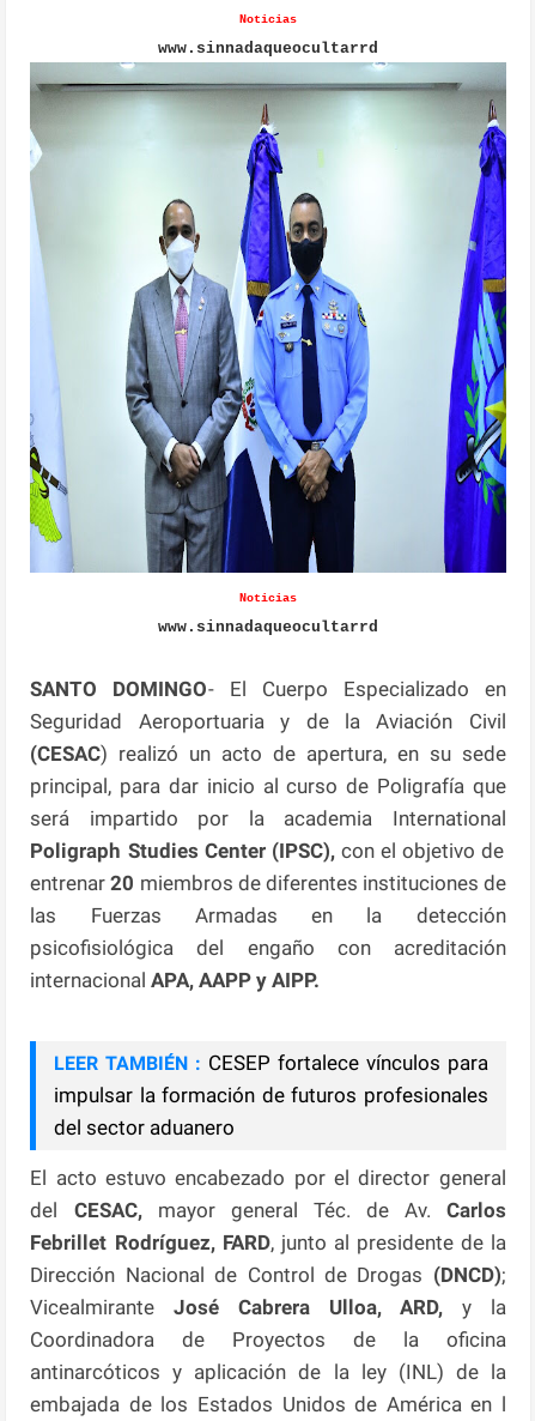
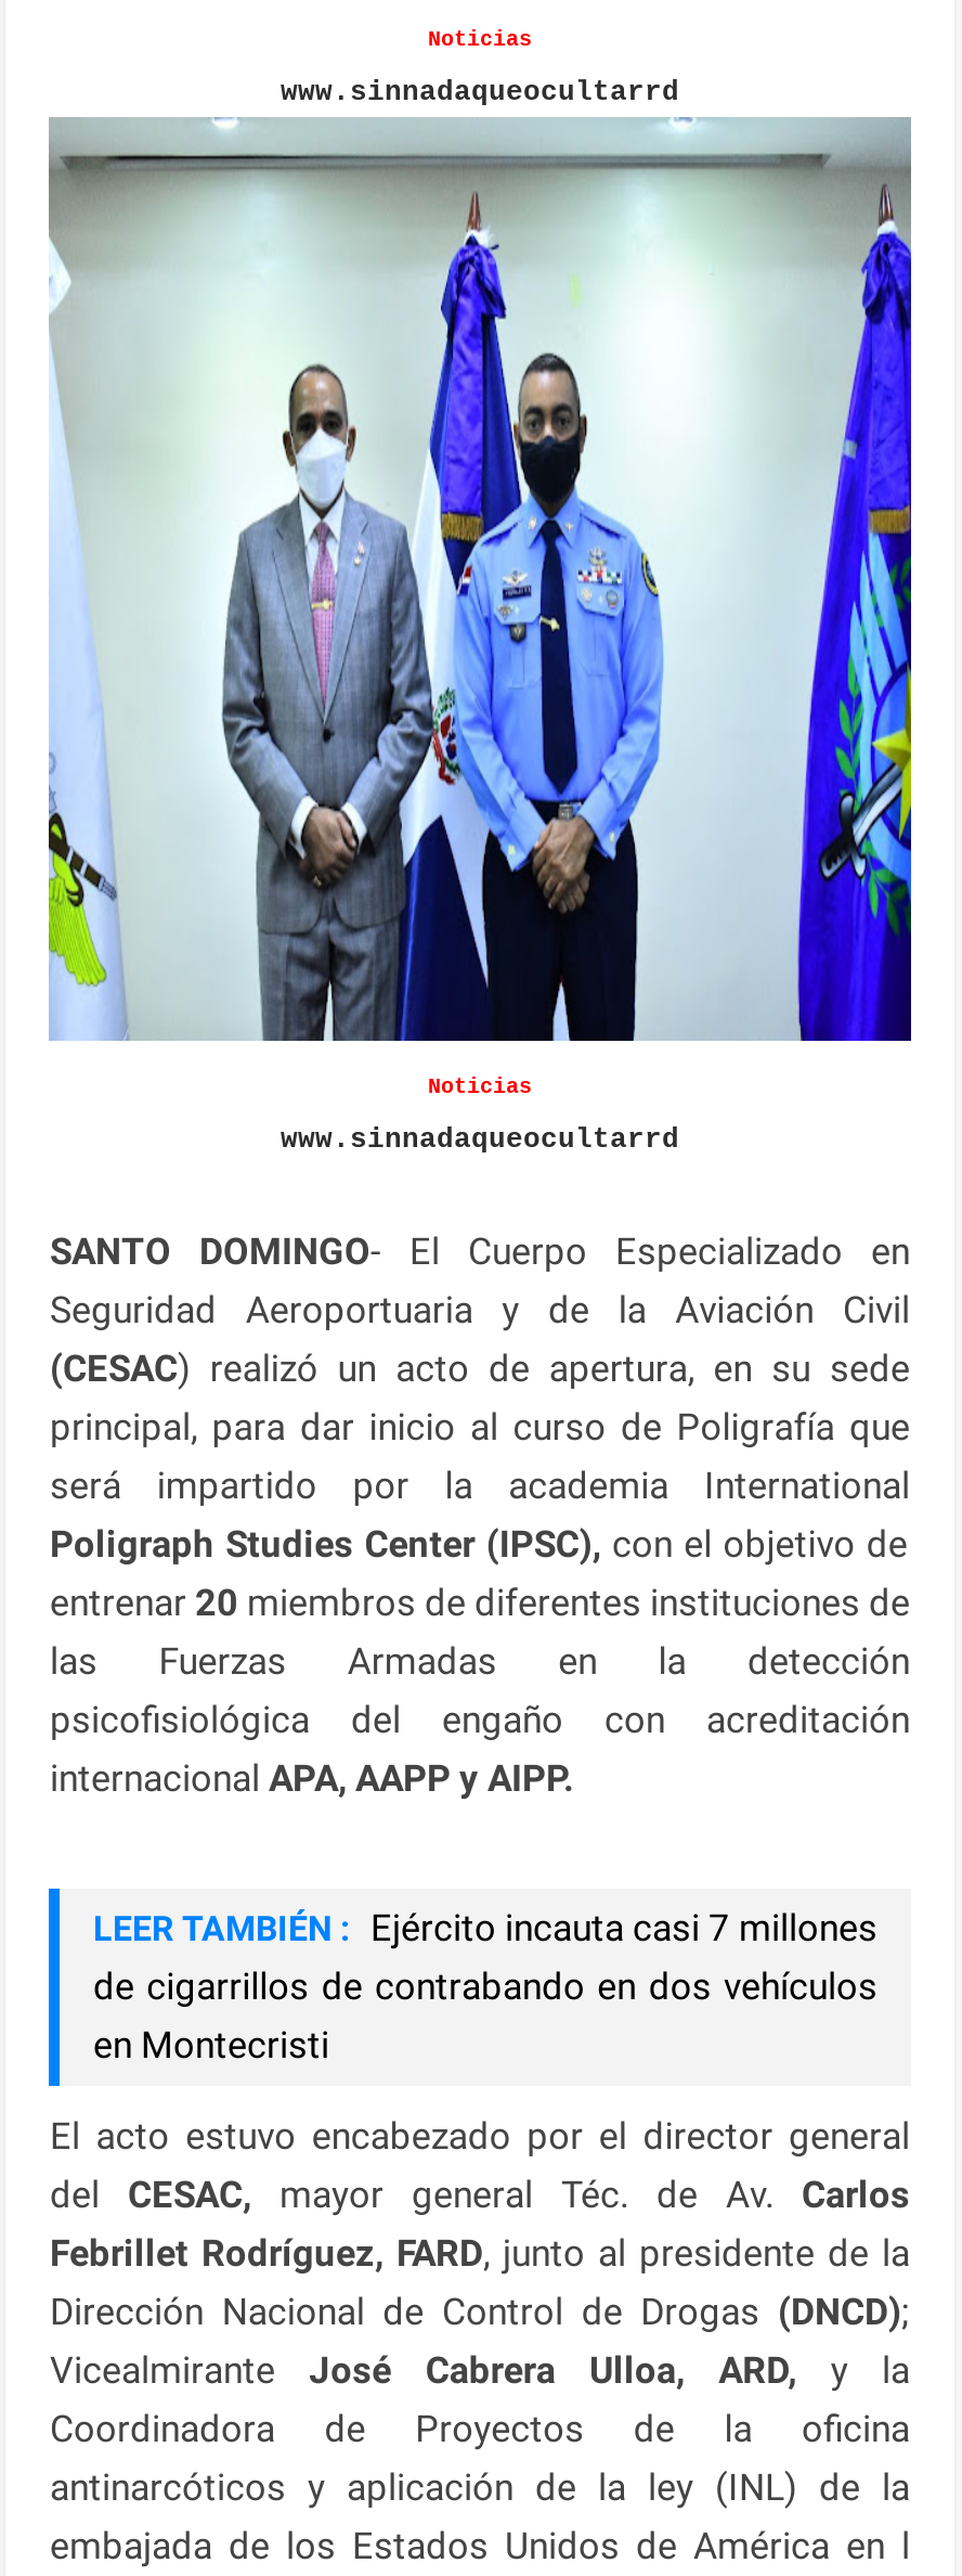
- LEER TAMBIÉN : CESEP fortalece vínculos para
- impulsar la formación de futuros profesionales
- del sector aduanero
+ LEER TAMBIÉN : Ejército incauta casi 7 millones
+ de cigarrillos de contrabando en dos vehículos
+ en Montecristi
